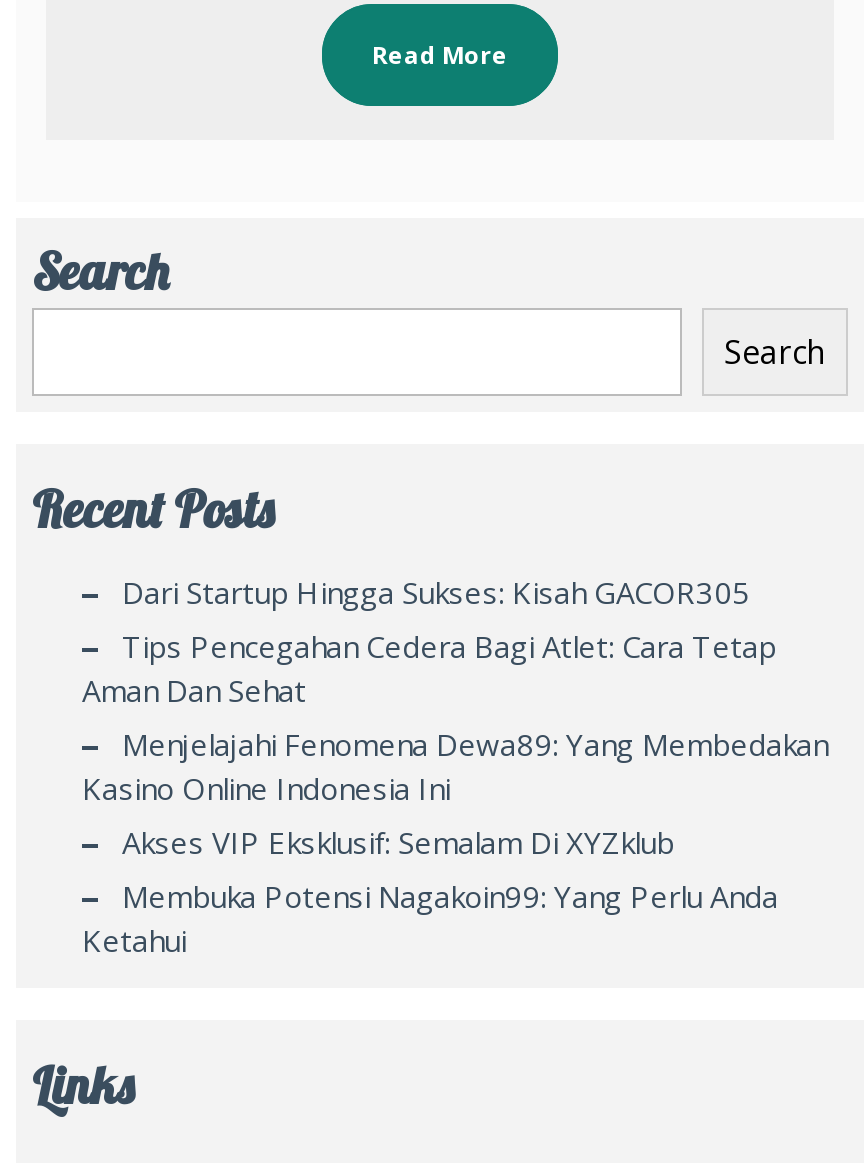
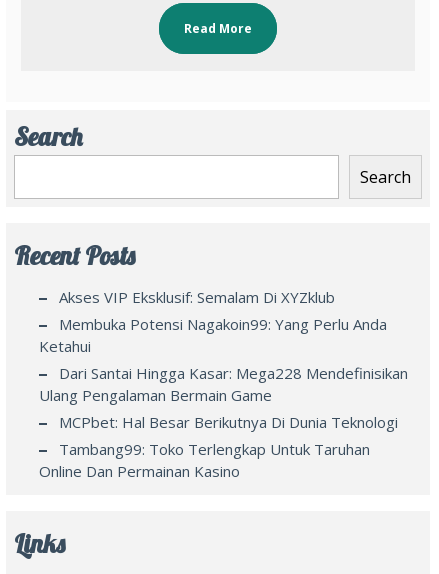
- Dari Startup Hingga Sukses: Kisah GACOR305
- Tips Pencegahan Cedera Bagi Atlet: Cara Tetap
- Aman Dan Sehat
- Menjelajahi Fenomena Dewa89: Yang Membedakan
- Kasino Online Indonesia Ini

moved up: Akses VIP Eksklusif: Semalam Di XYZklub | Membuka Potensi Nagakoin99: Yang Perlu Anda | Ketahui

+ Dari Santai Hingga Kasar: Mega228 Mendefinisikan
+ Ulang Pengalaman Bermain Game
+ MCPbet: Hal Besar Berikutnya Di Dunia Teknologi
+ Tambang99: Toko Terlengkap Untuk Taruhan
+ Online Dan Permainan Kasino
